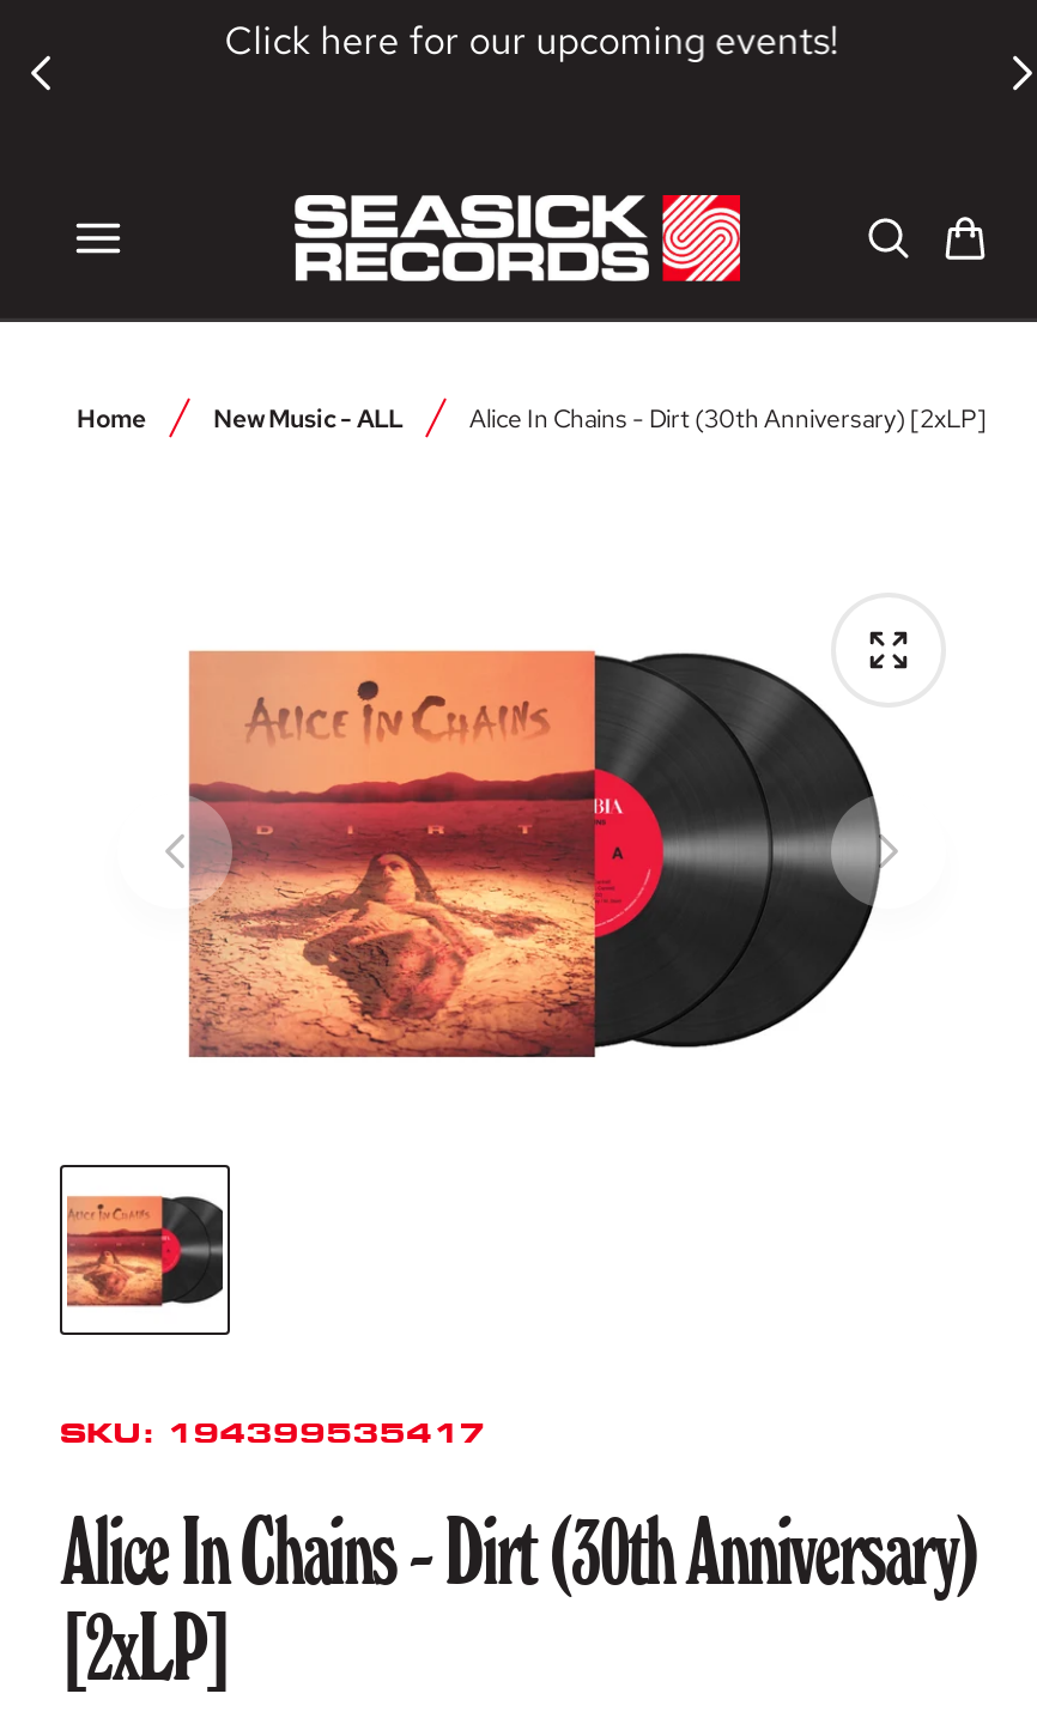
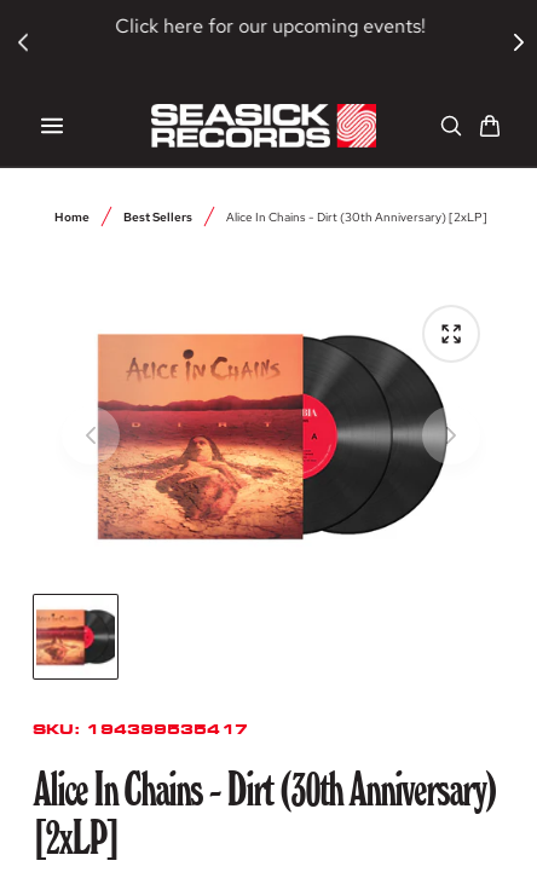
- New Music - ALL
+ Best Sellers
